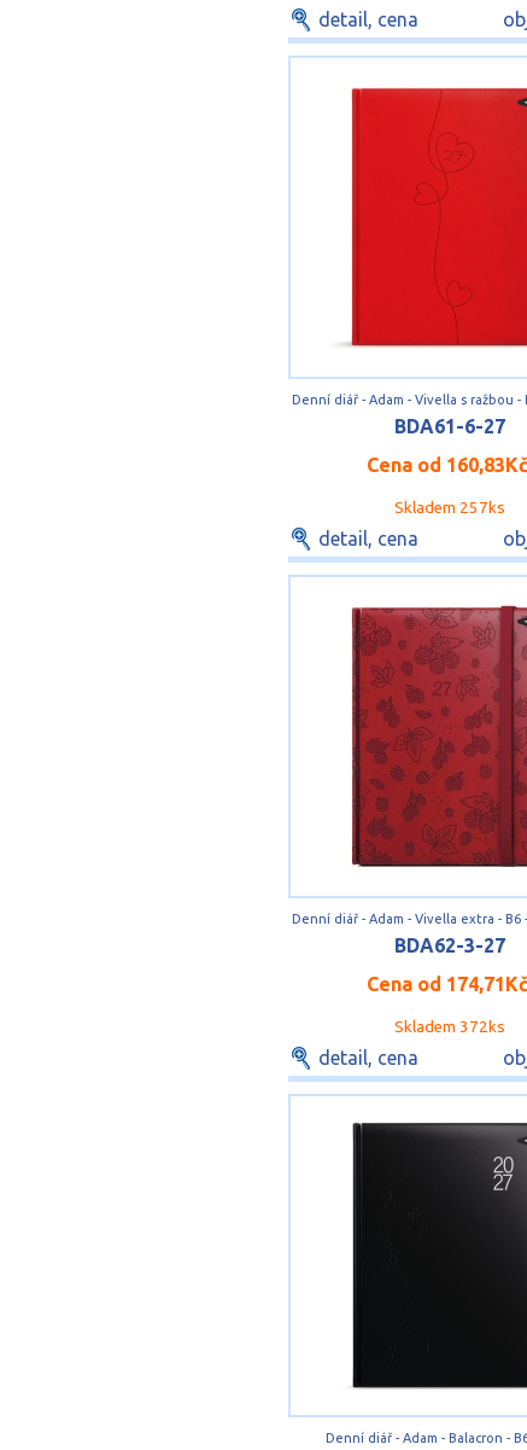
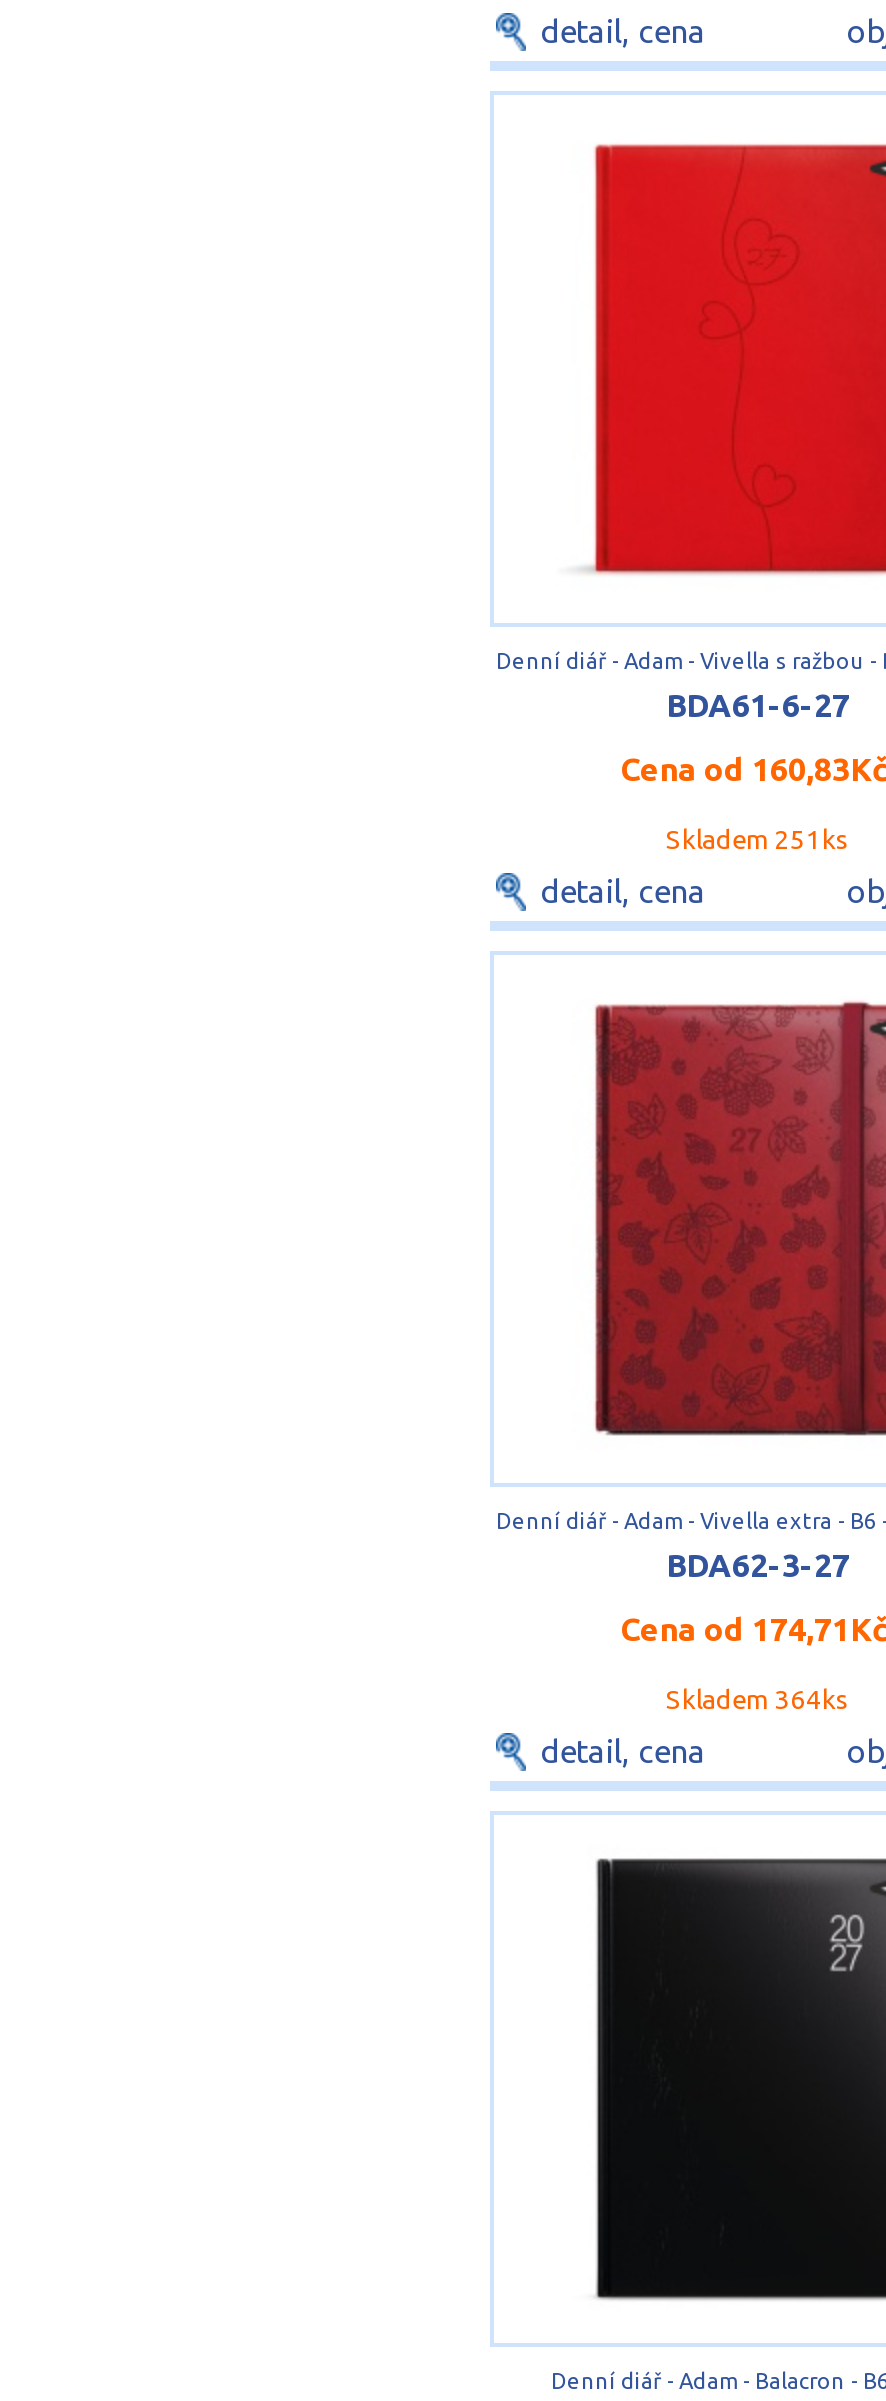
- Skladem 257ks
+ Skladem 251ks

- Skladem 372ks
+ Skladem 364ks
